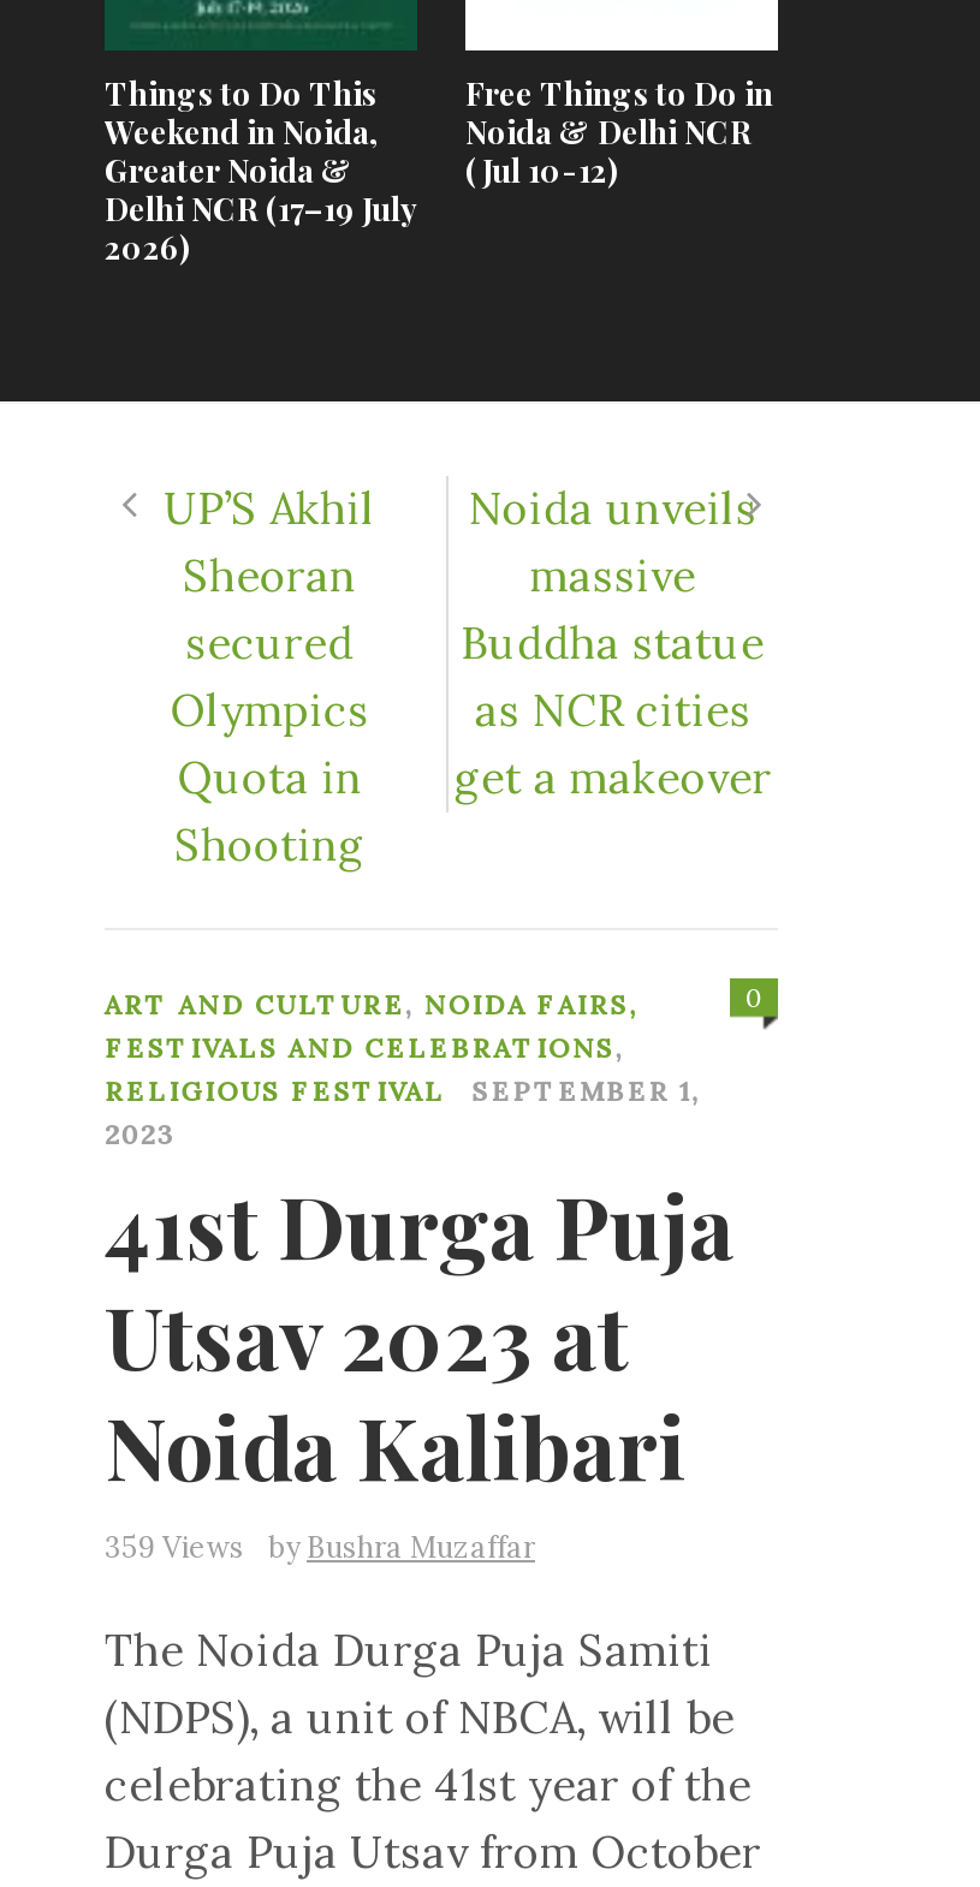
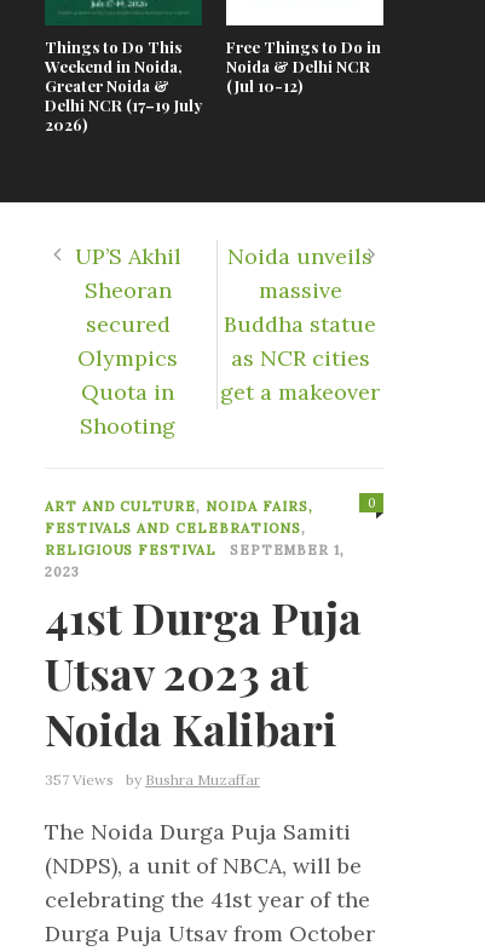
- 359 Views by Bushra Muzaffar
+ 357 Views by Bushra Muzaffar
